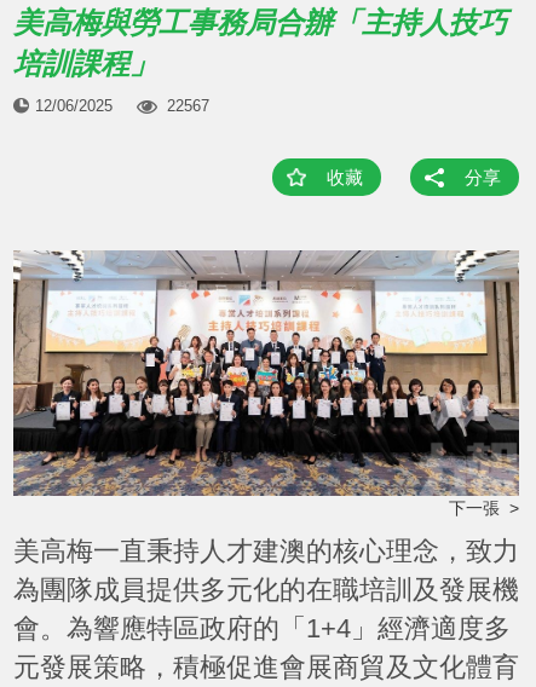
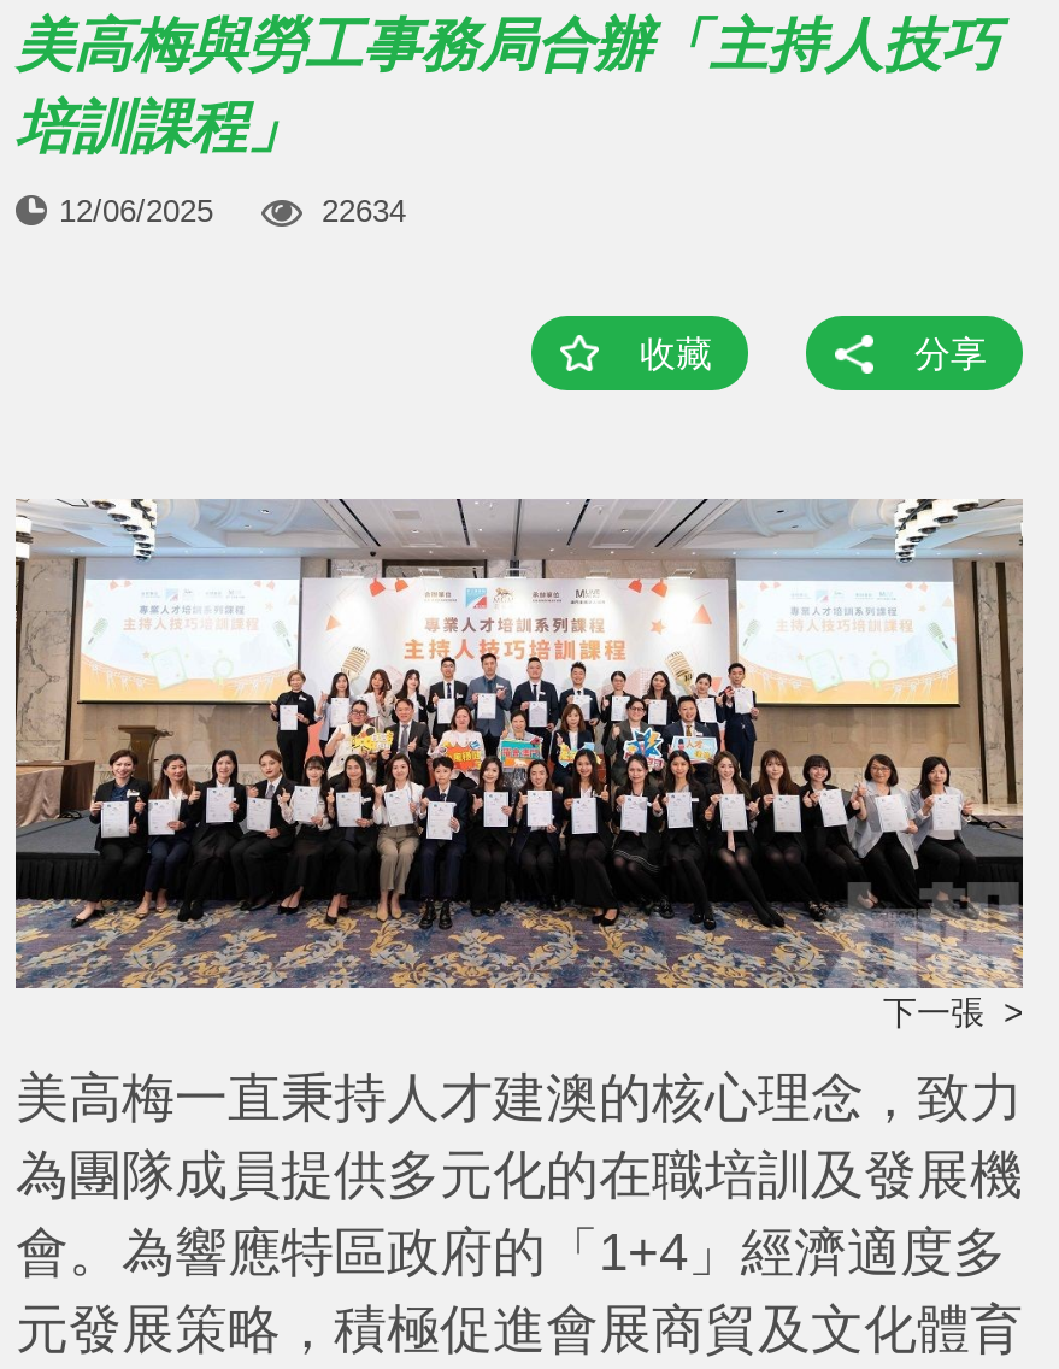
- 22567
+ 22634
